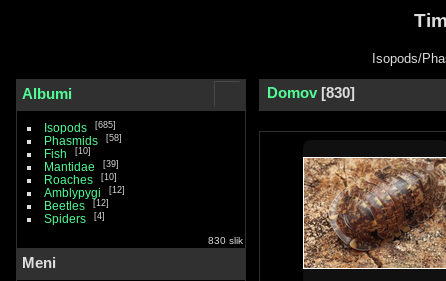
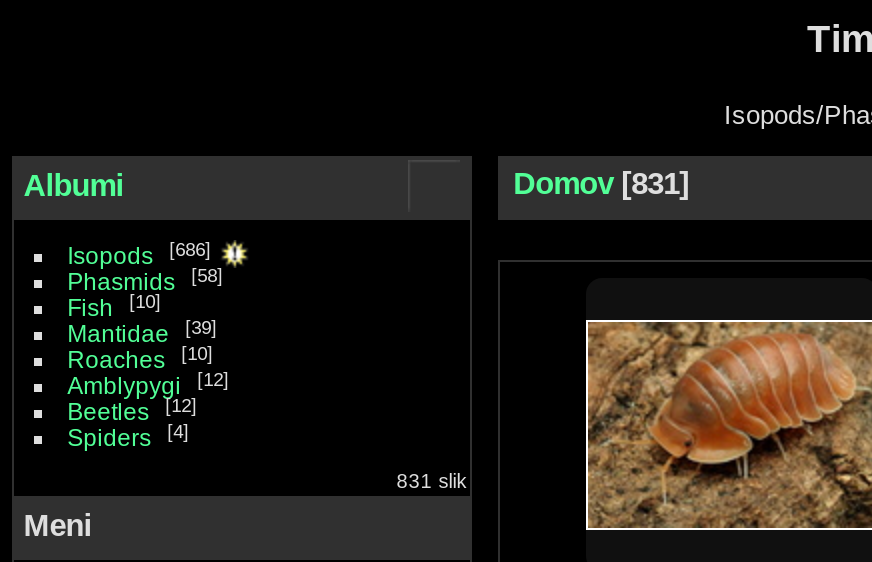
- Domov 830
+ Domov 831

- Isopods 685
+ Isopods 686

- [image]
+ [image]

- 830 slik
+ 831 slik
